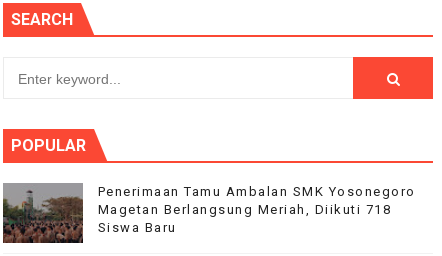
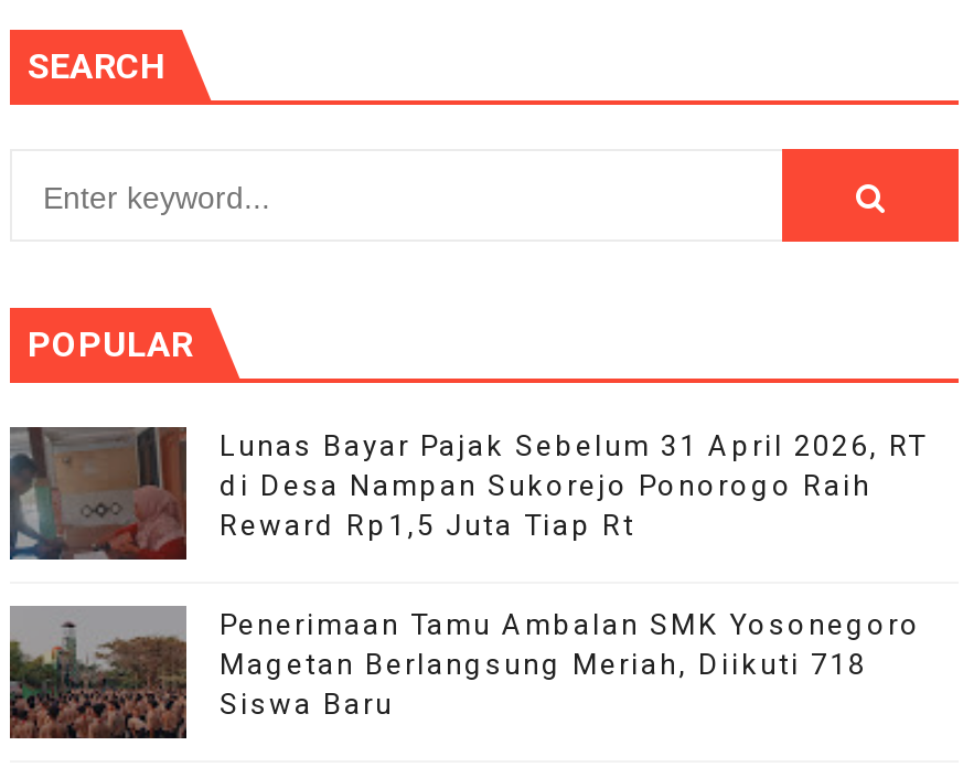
+ [image]
+ Lunas Bayar Pajak Sebelum 31 April 2026, RT
+ di Desa Nampan Sukorejo Ponorogo Raih
+ Reward Rp1,5 Juta Tiap Rt
